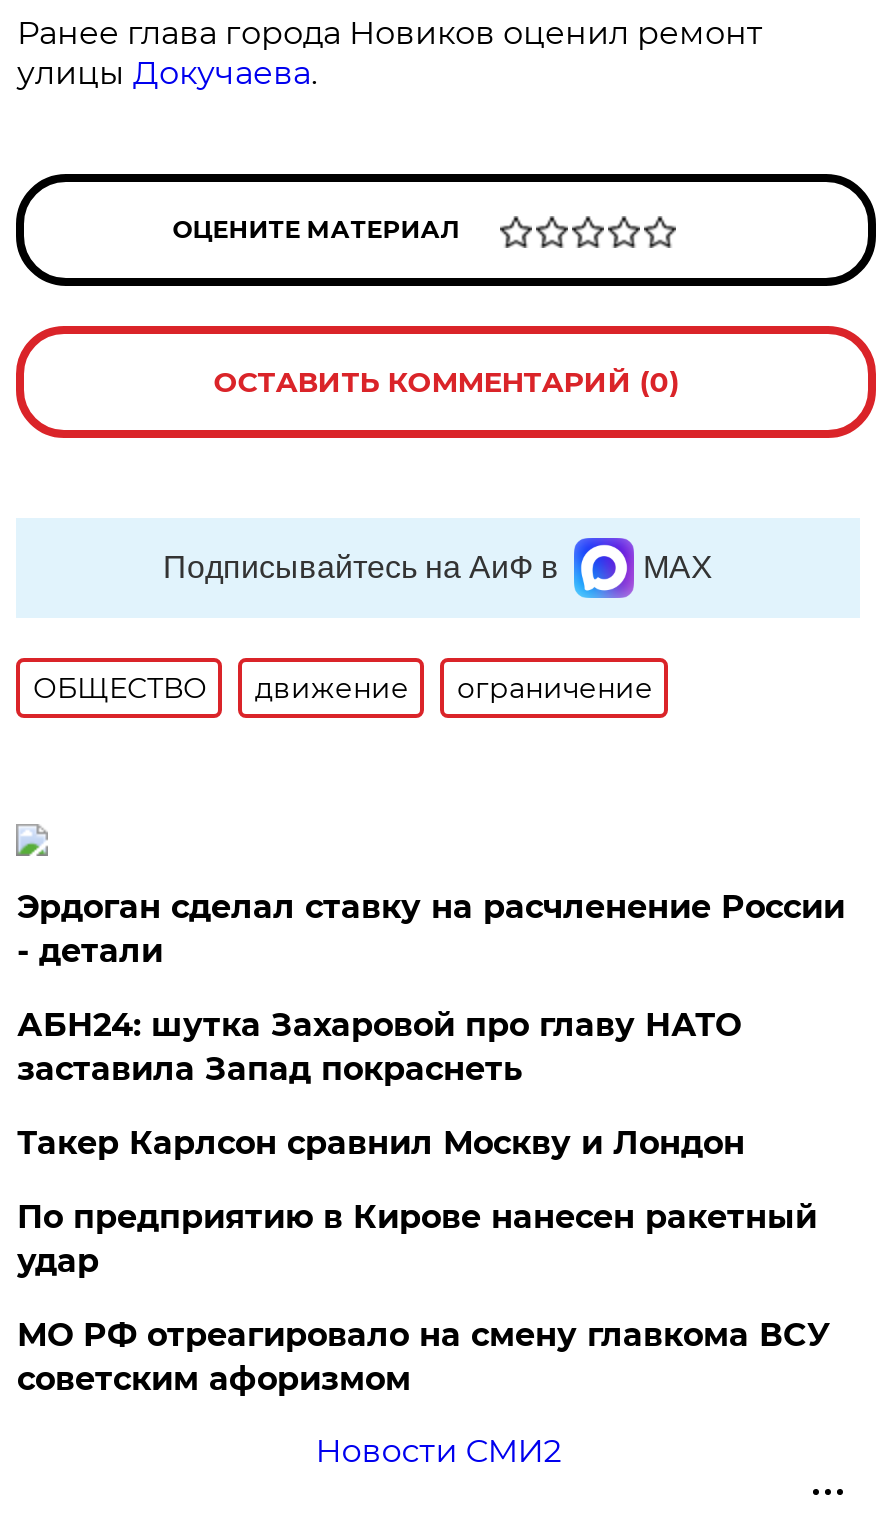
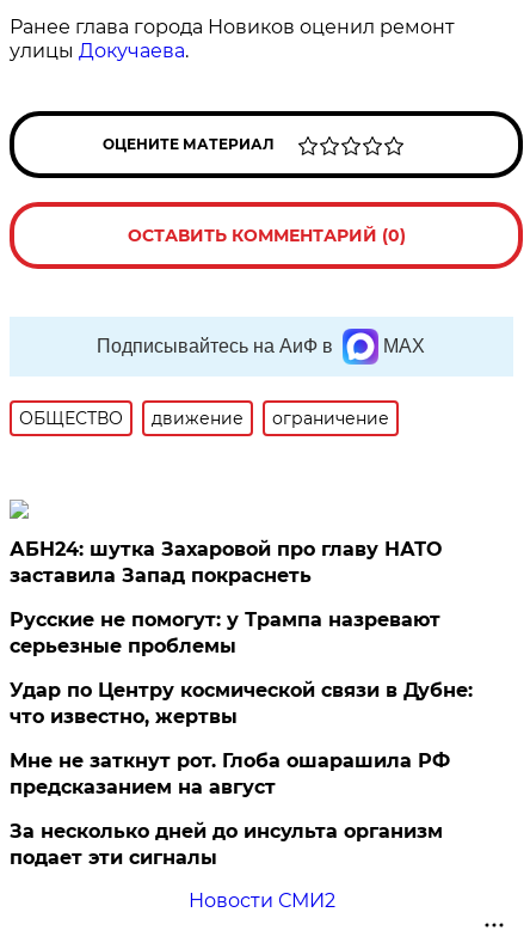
- Эрдоган сделал ставку на расчленение России
- - детали

moved up: АБН24: шутка Захаровой про главу НАТО | заставила Запад покраснеть

- Такер Карлсон сравнил Москву и Лондон
- По предприятию в Кирове нанесен ракетный
- удар
- МО РФ отреагировало на смену главкома ВСУ
- советским афоризмом
+ Русские не помогут: у Трампа назревают
+ серьезные проблемы
+ Удар по Центру космической связи в Дубне:
+ что известно, жертвы
+ Мне не заткнут рот. Глоба ошарашила РФ
+ предсказанием на август
+ За несколько дней до инсульта организм
+ подает эти сигналы
